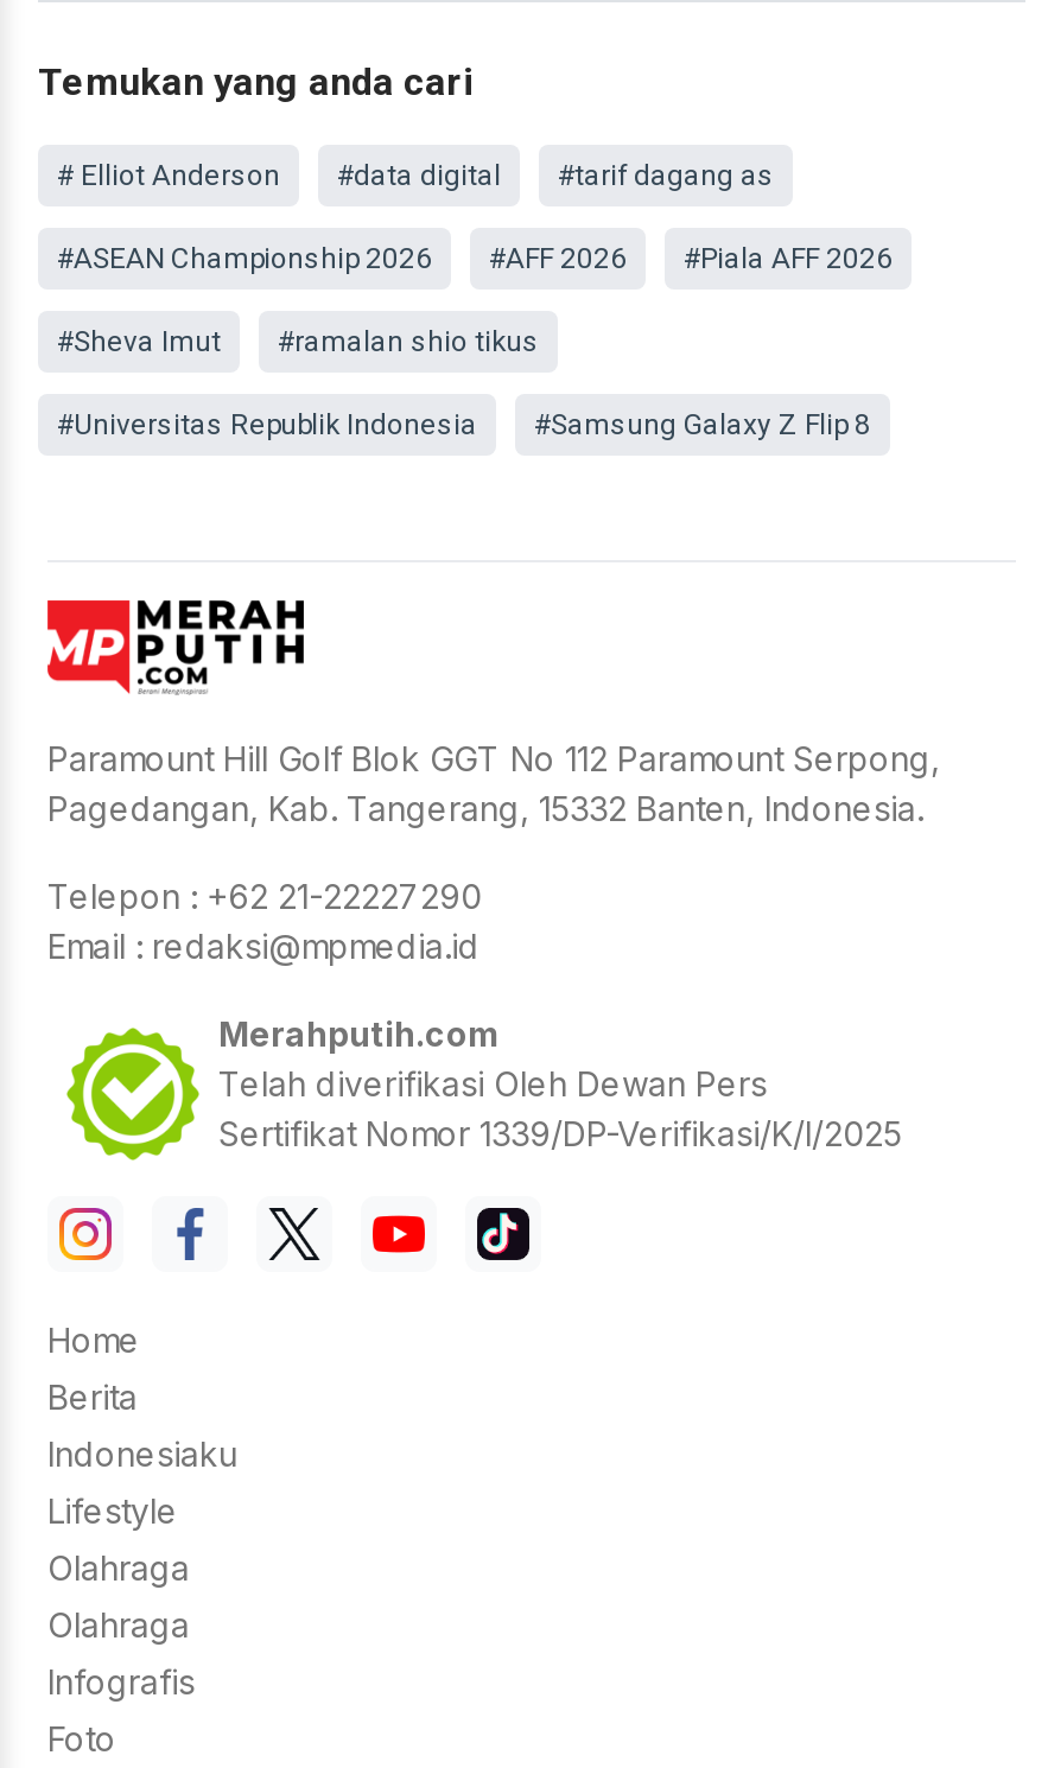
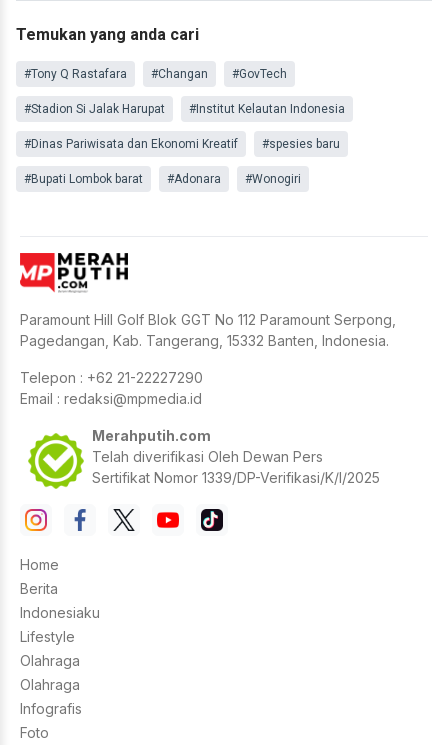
- # Elliot Anderson
- #data digital
- #tarif dagang as
+ #Tony Q Rastafara
+ #Changan
+ #GovTech

- #ASEAN Championship 2026
- #AFF 2026
- #Piala AFF 2026
+ #Stadion Si Jalak Harupat
+ #Institut Kelautan Indonesia

- #Sheva Imut
- #ramalan shio tikus
+ #Dinas Pariwisata dan Ekonomi Kreatif
+ #spesies baru

- #Universitas Republik Indonesia
- #Samsung Galaxy Z Flip 8
+ #Bupati Lombok barat
+ #Adonara
+ #Wonogiri
